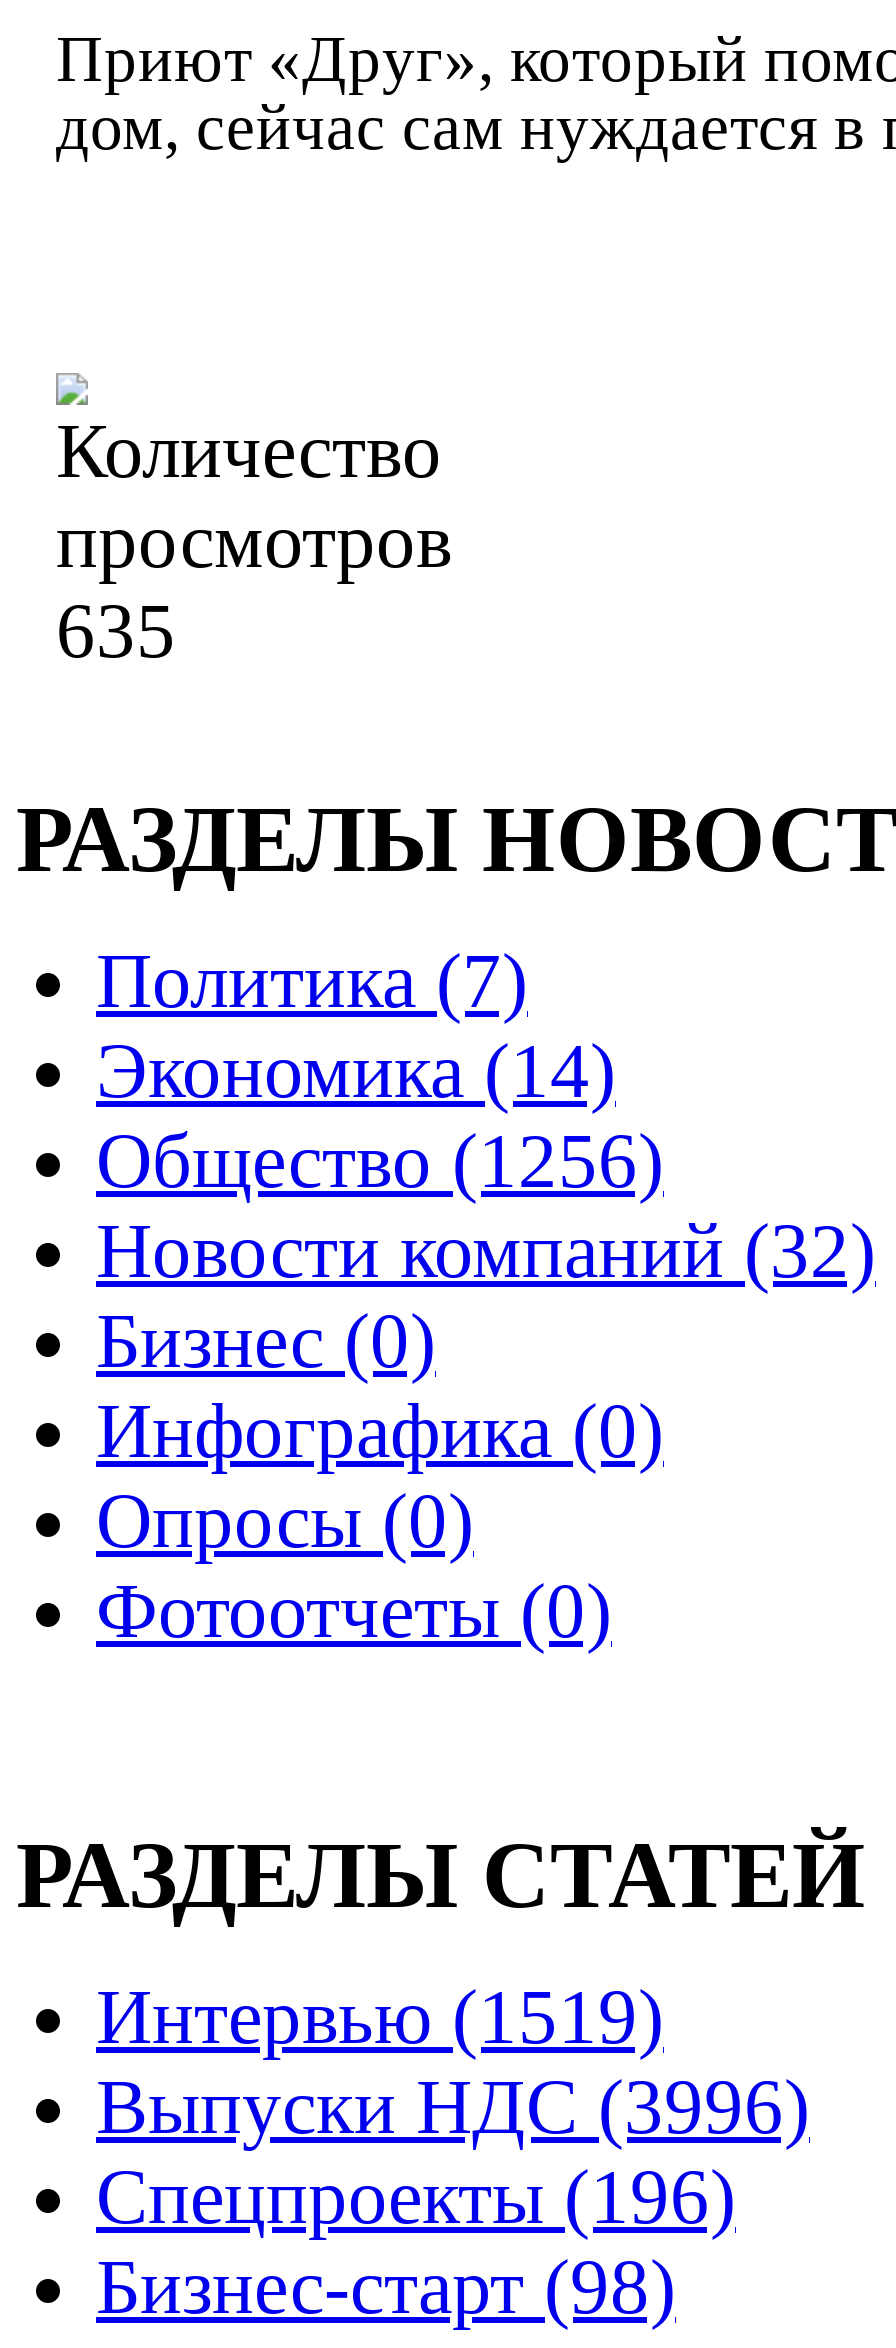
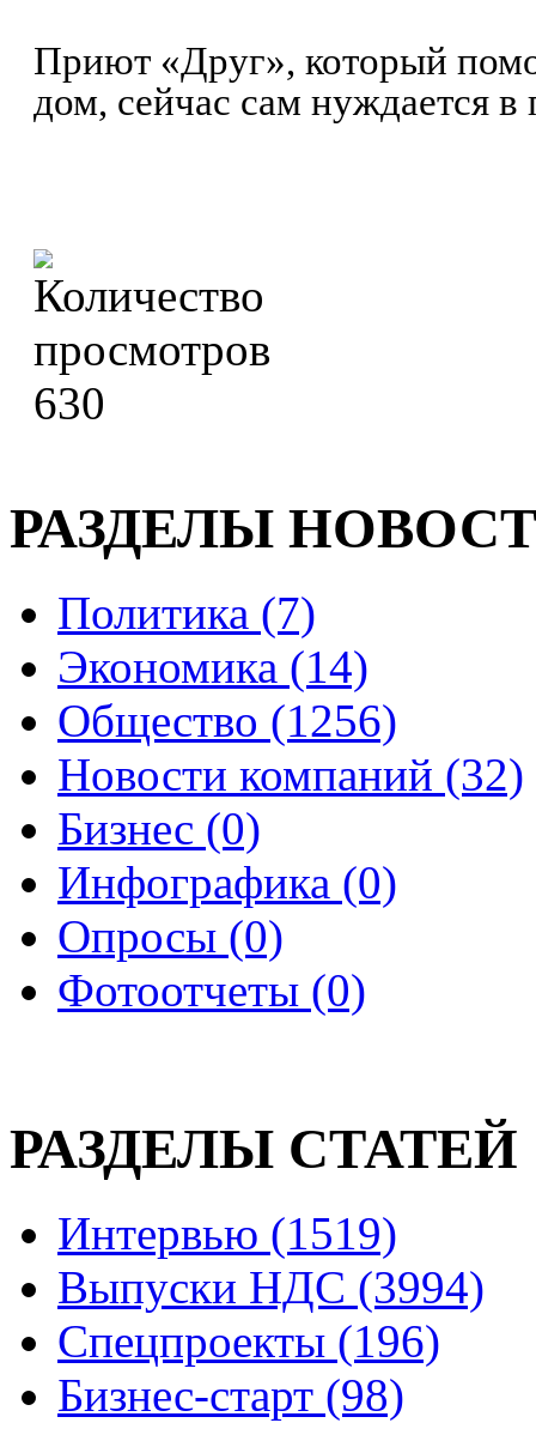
- 635
+ 630

- Выпуски НДС (3996)
+ Выпуски НДС (3994)
